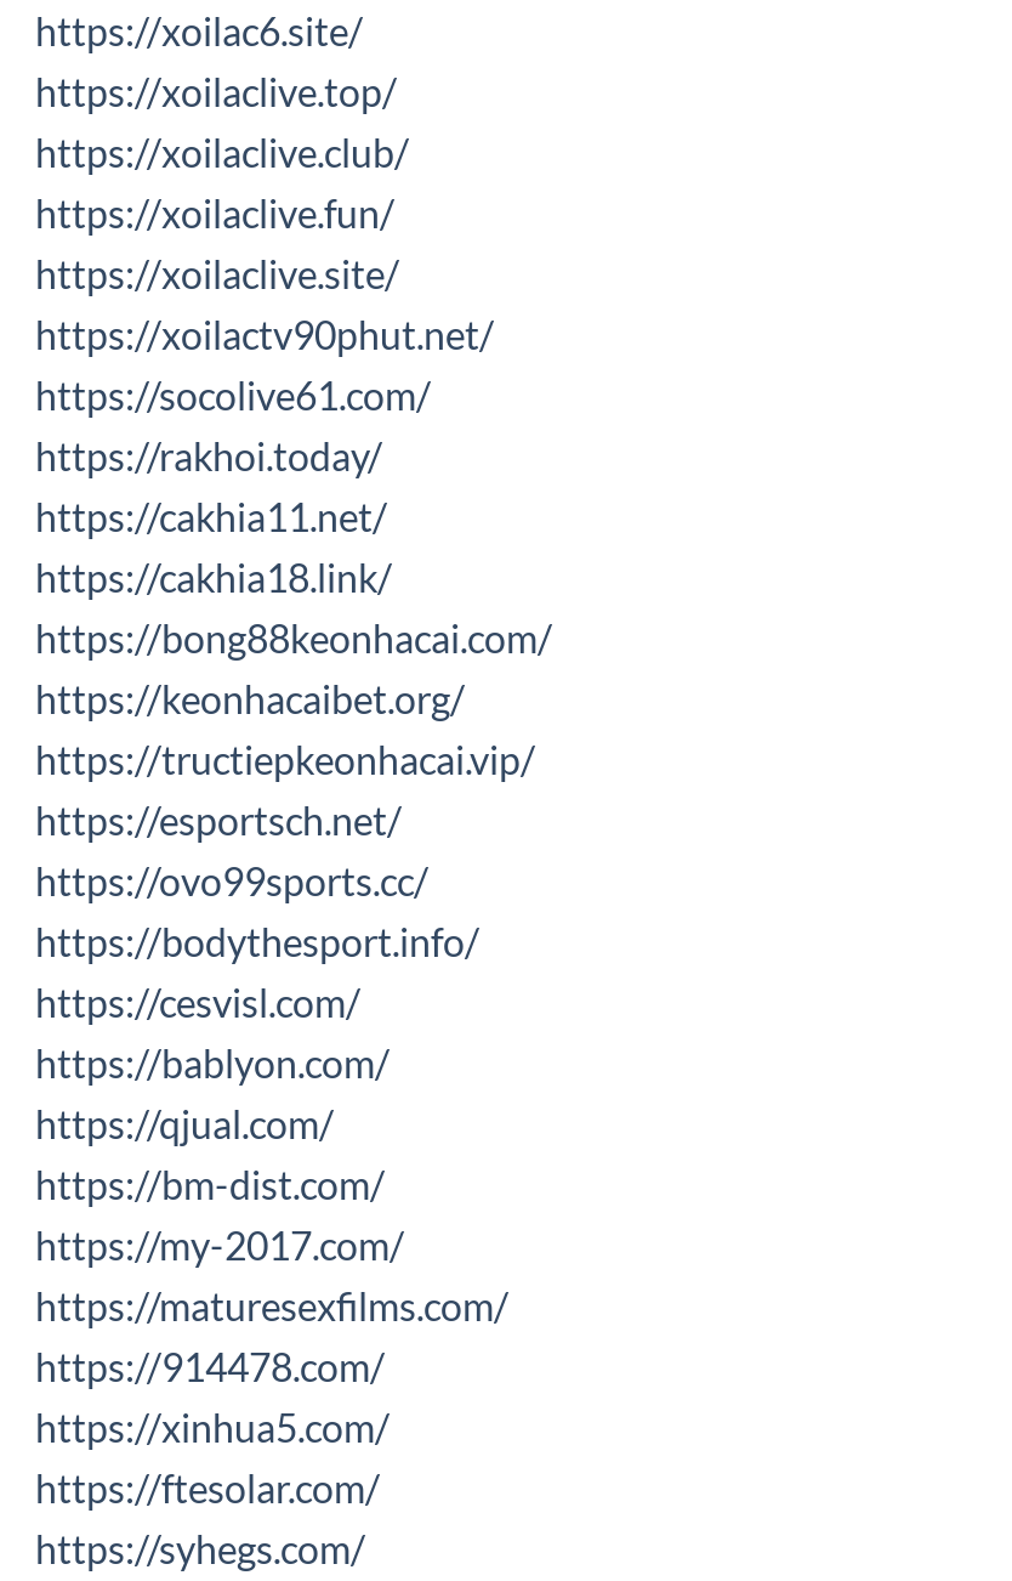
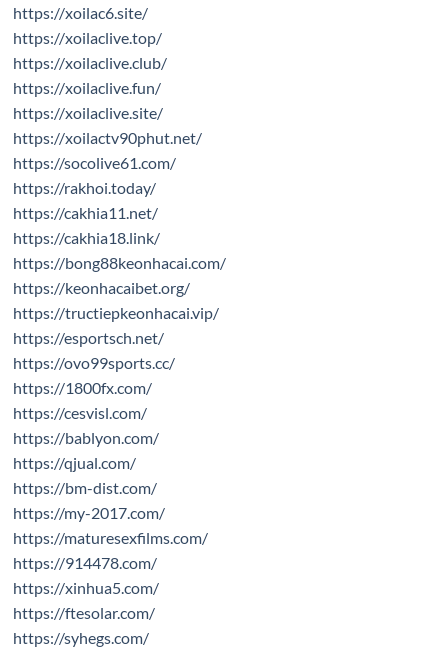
- https://bodythesport.info/
+ https://1800fx.com/
